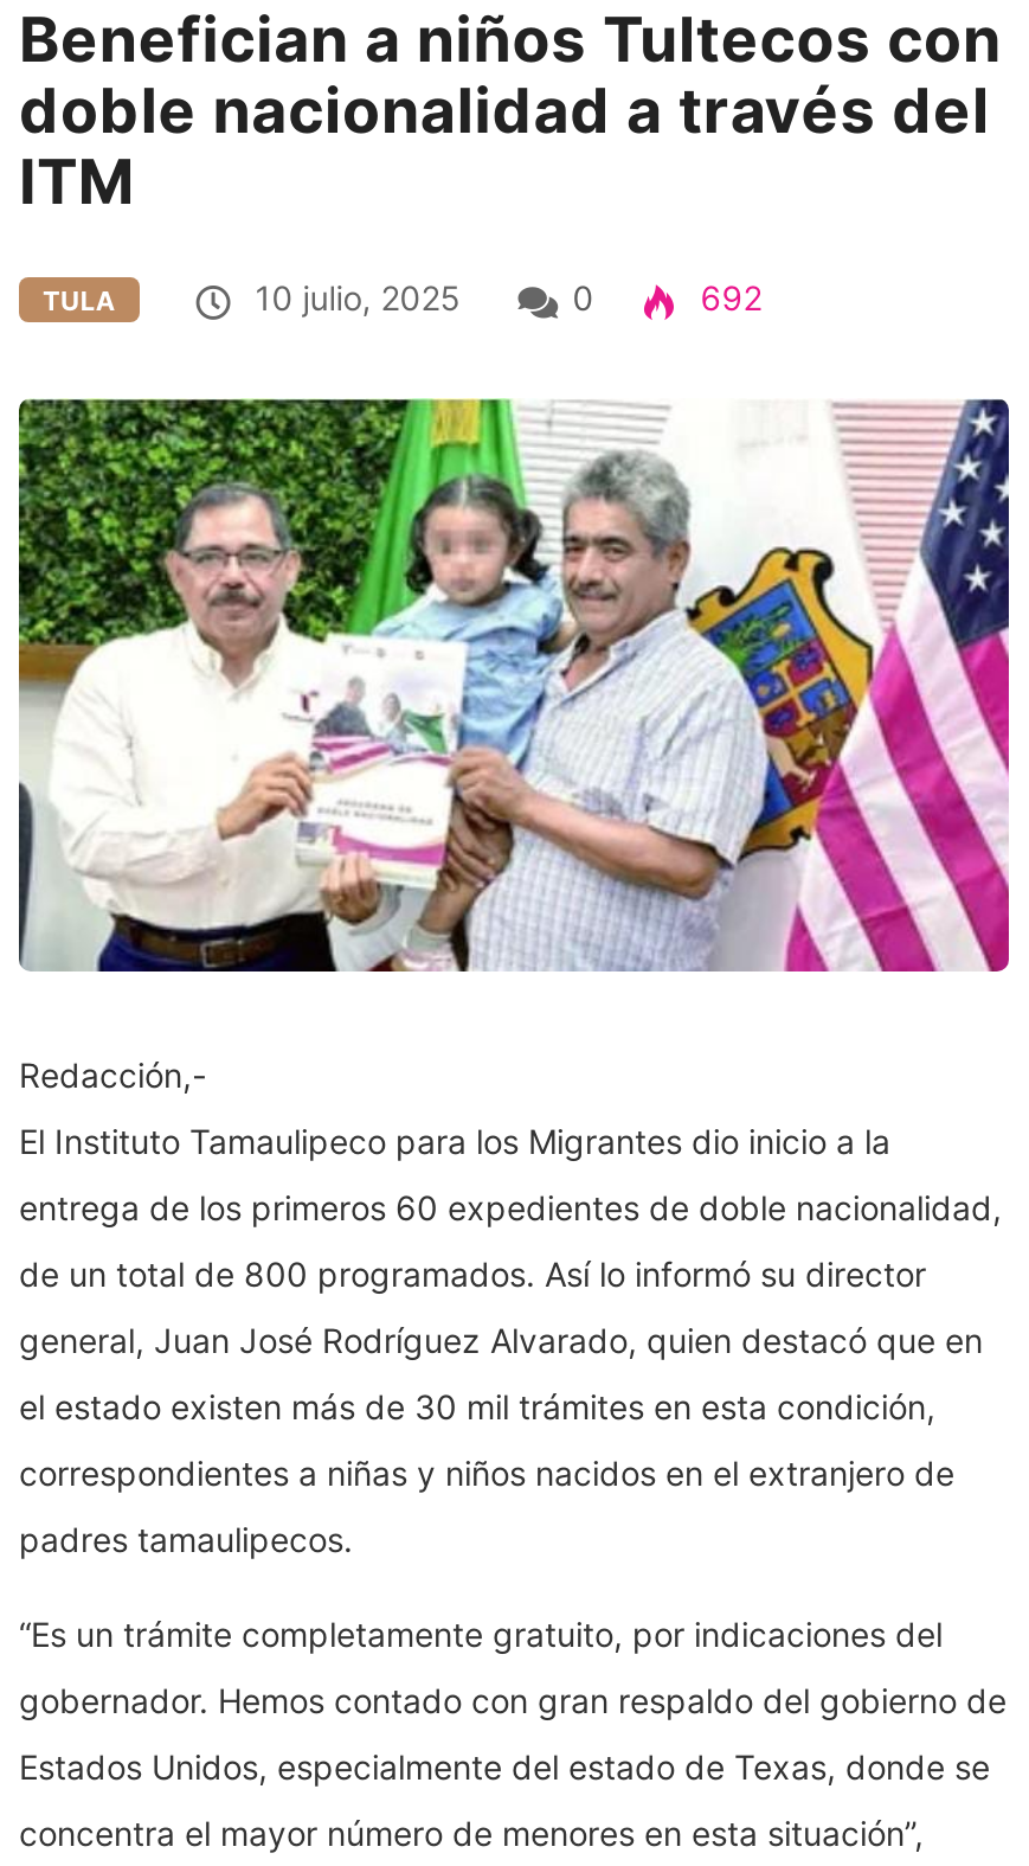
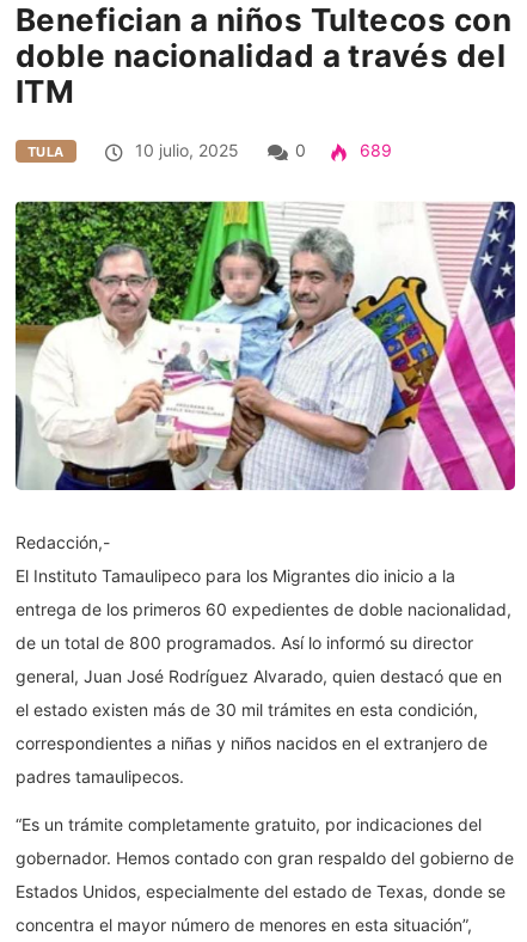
- 692
+ 689
